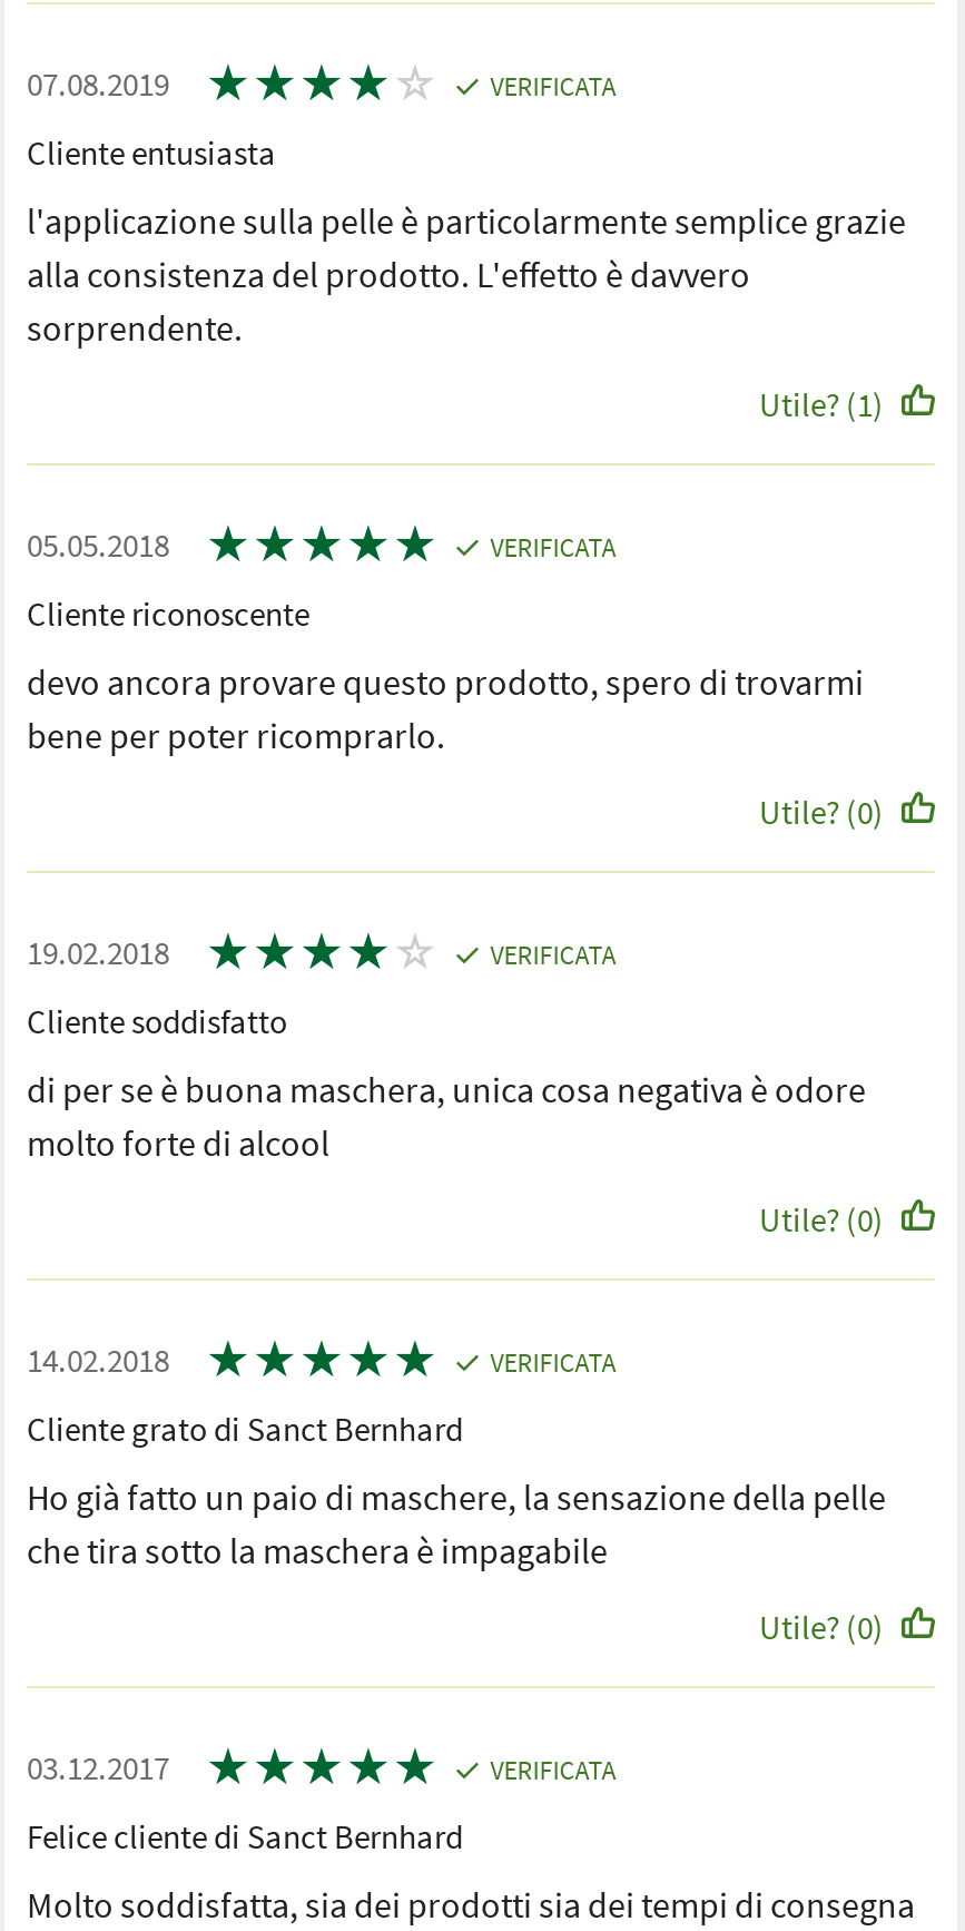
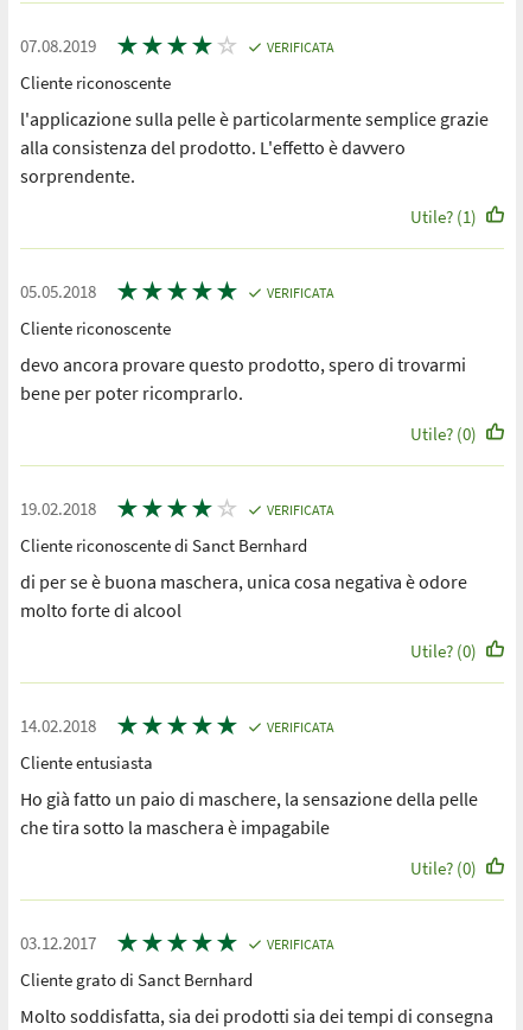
+ Cliente riconoscente

moved down: Cliente entusiasta

- Cliente soddisfatto
+ Cliente riconoscente di Sanct Bernhard

moved down: Cliente grato di Sanct Bernhard

- Felice cliente di Sanct Bernhard
